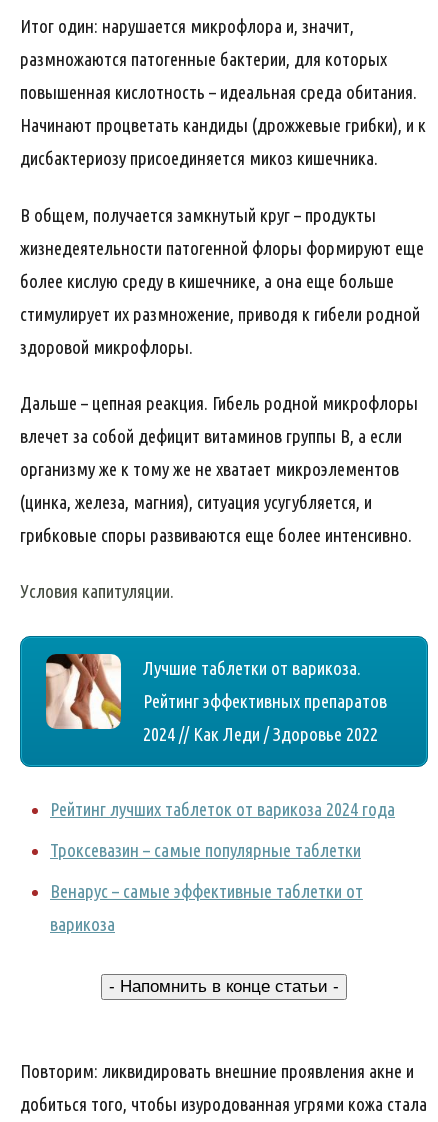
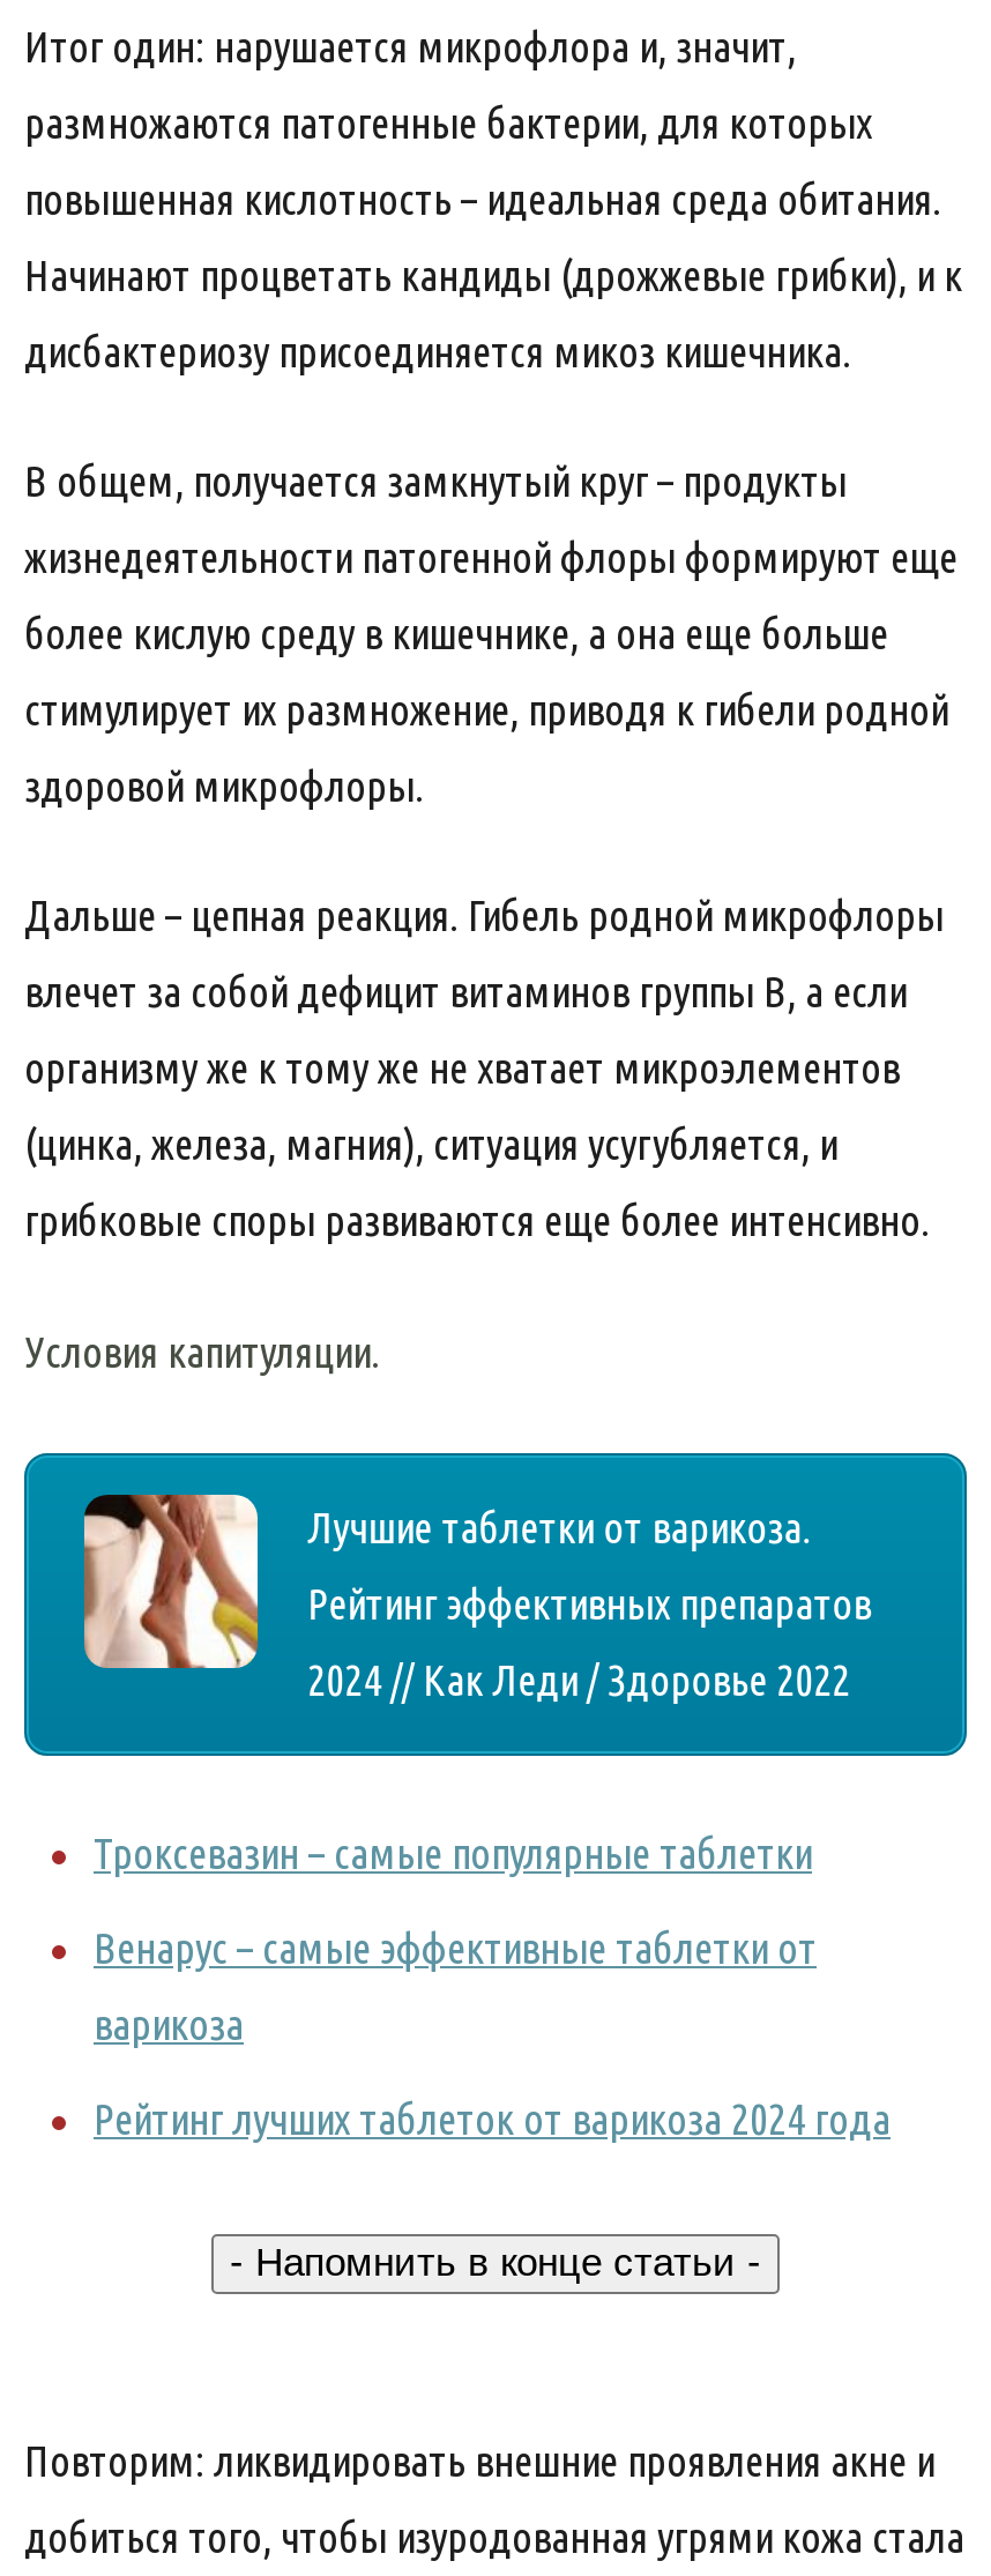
moved down: Рейтинг лучших таблеток от варикоза 2024 года

moved up: Троксевазин – самые популярные таблетки | Венарус – самые эффективные таблетки от | варикоза
